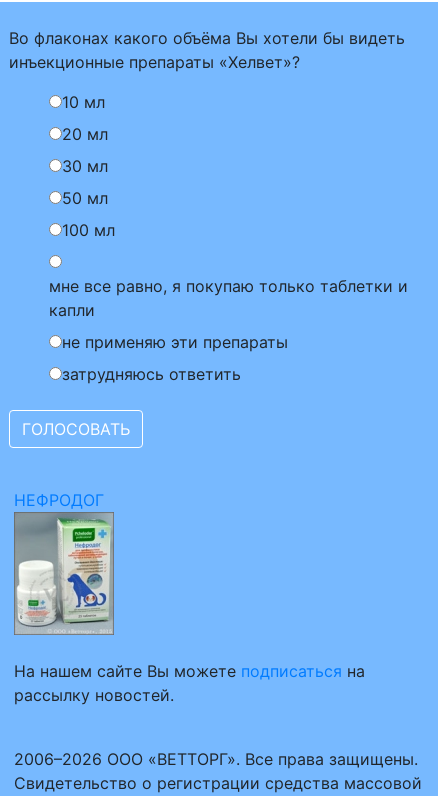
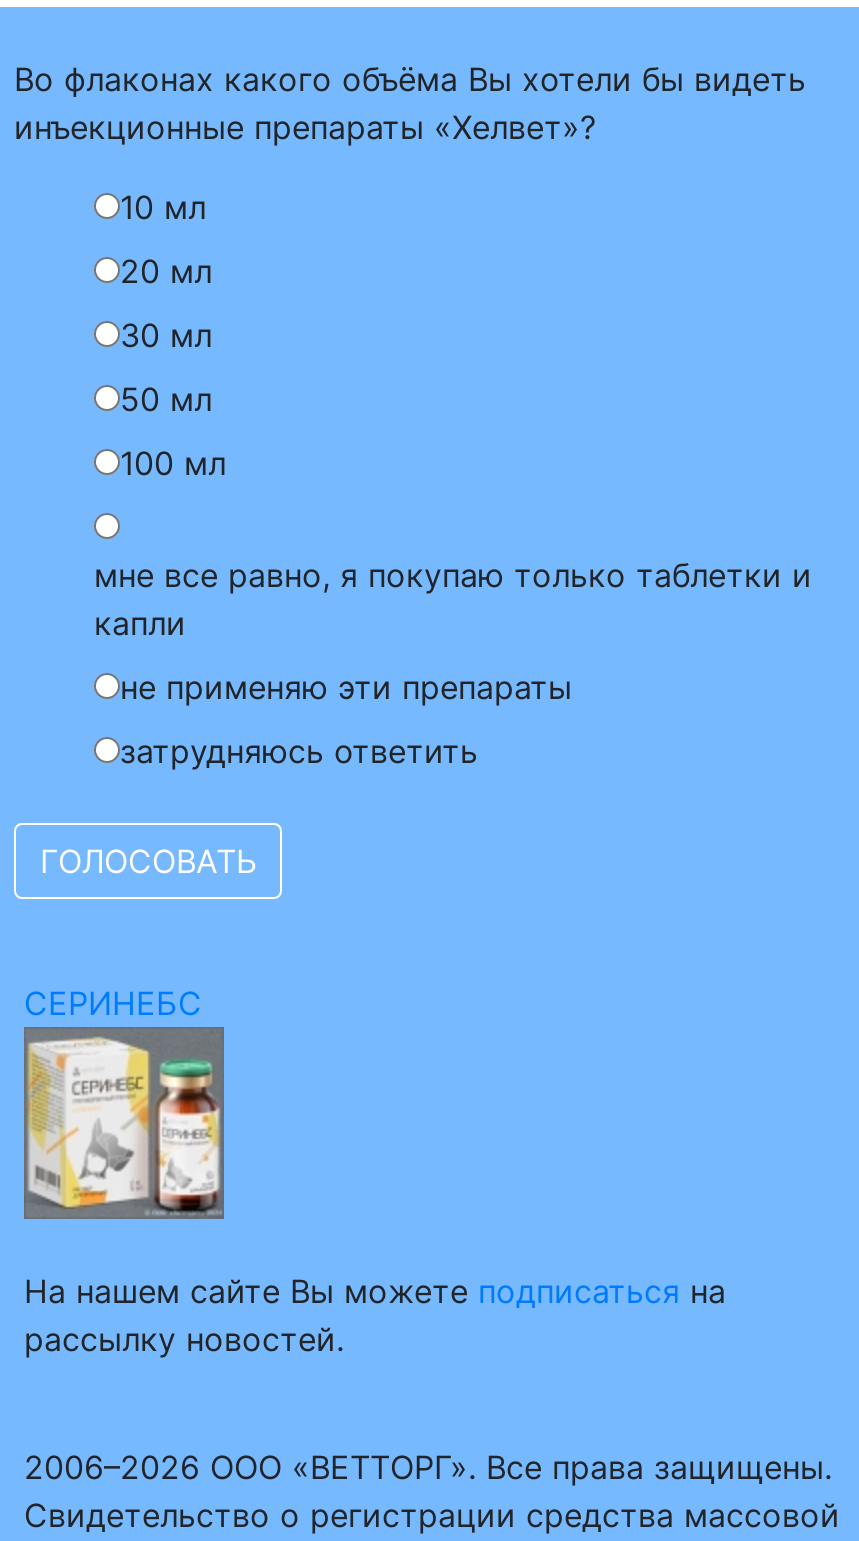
- НЕФРОДОГ
+ СЕРИНЕБС

- [image]
+ [image]
